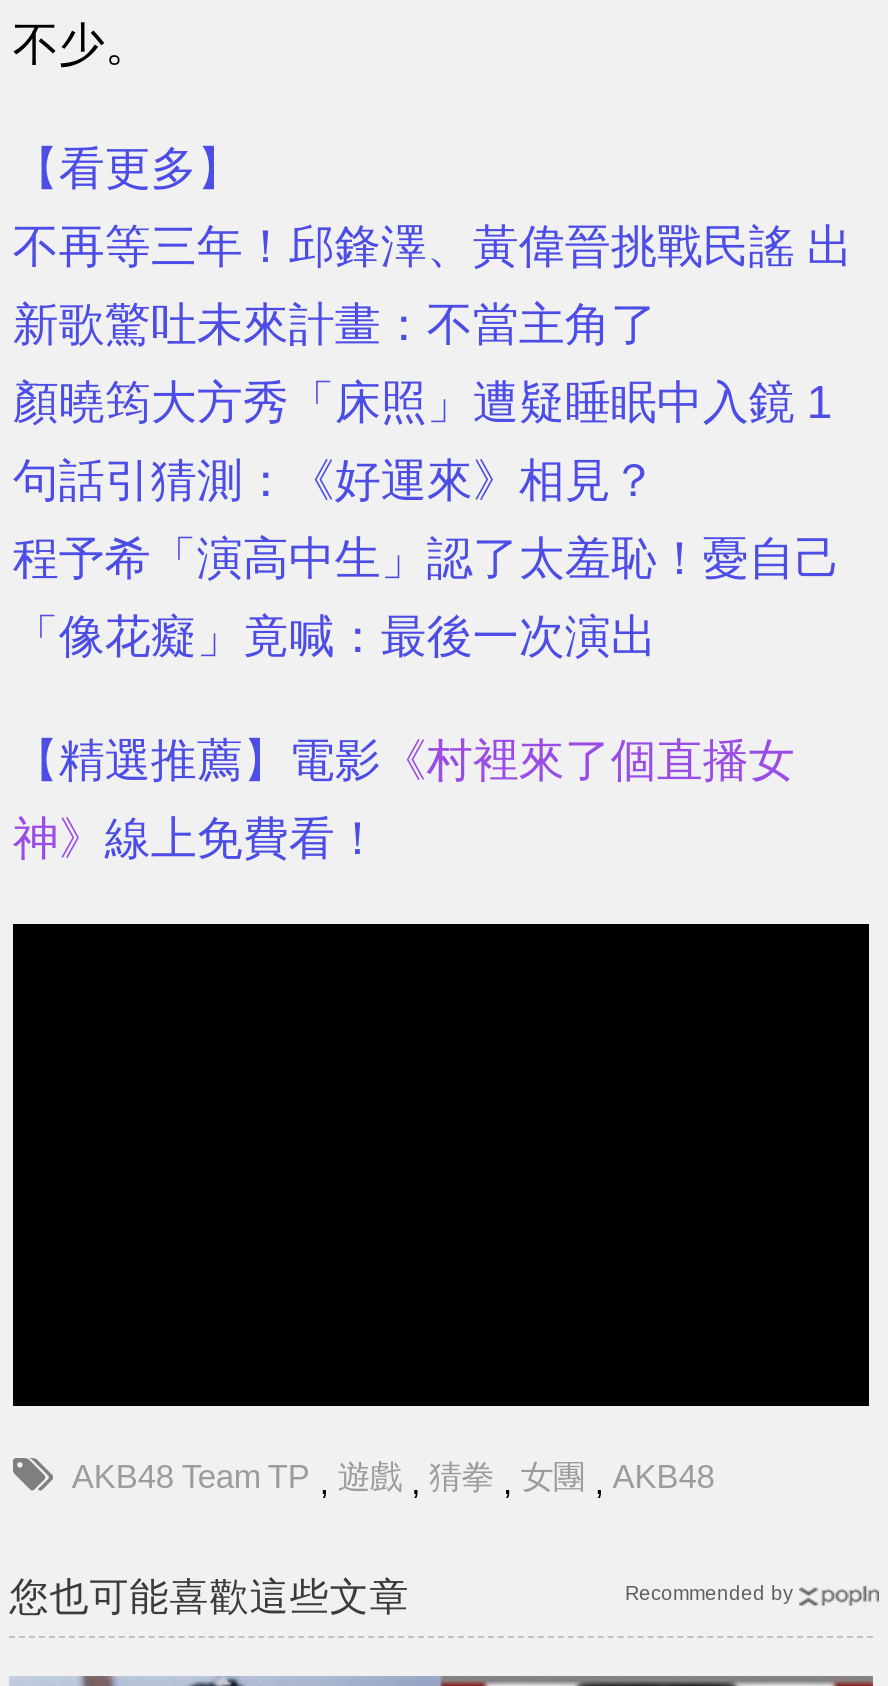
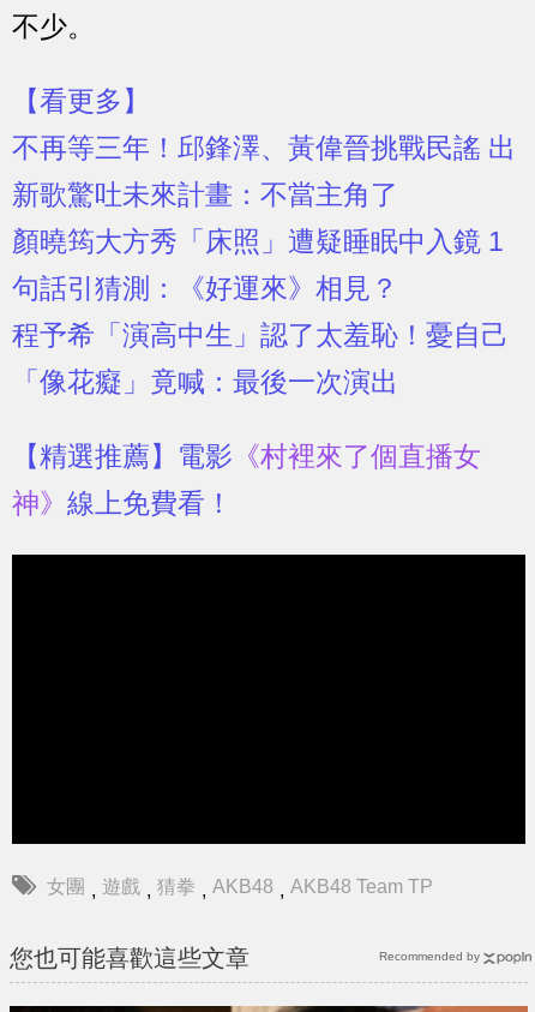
- AKB48 Team TP , 遊戲 , 猜拳 , 女團 , AKB48
+ 女團 , 遊戲 , 猜拳 , AKB48 , AKB48 Team TP
